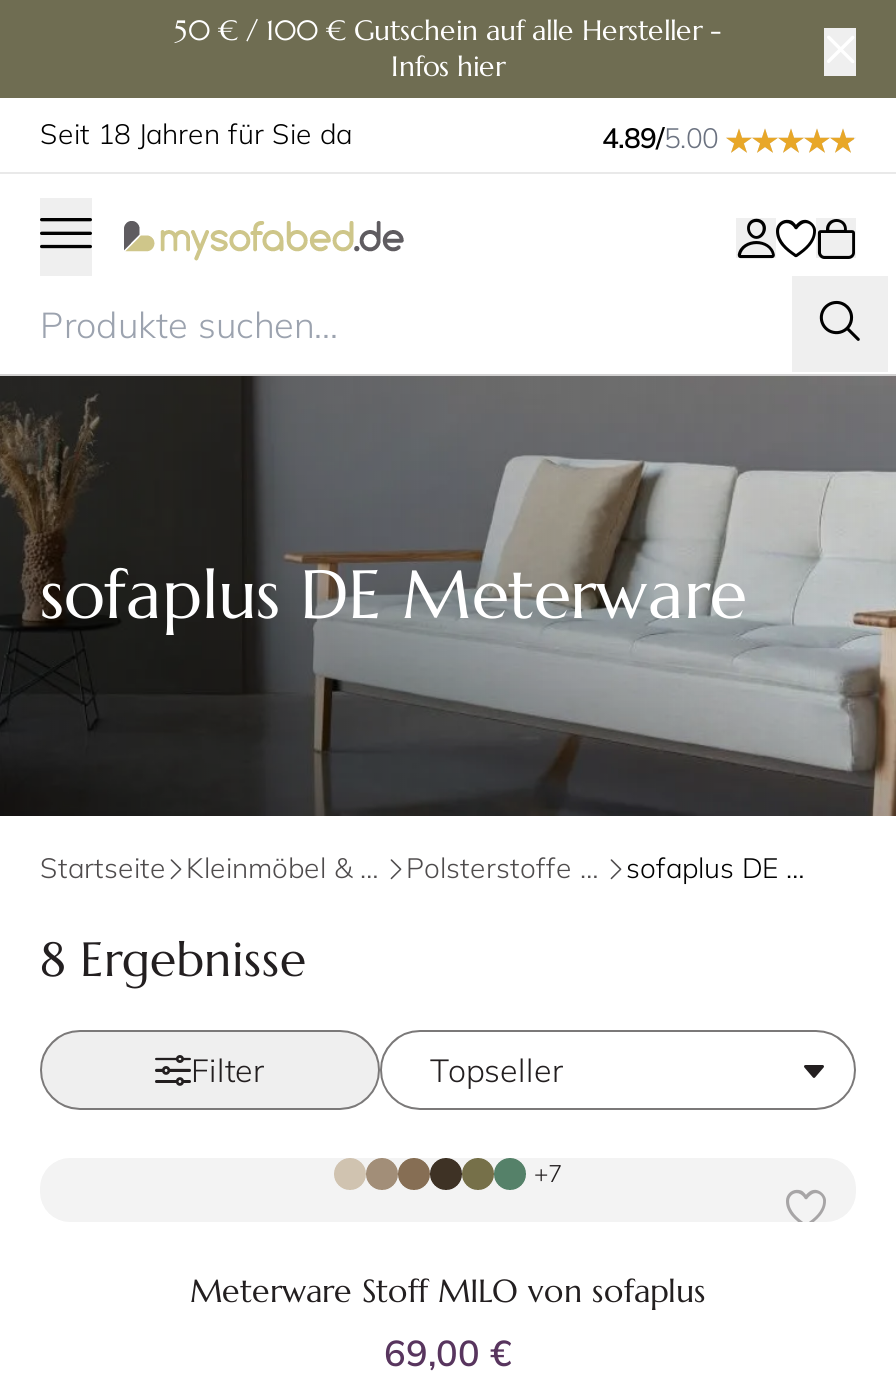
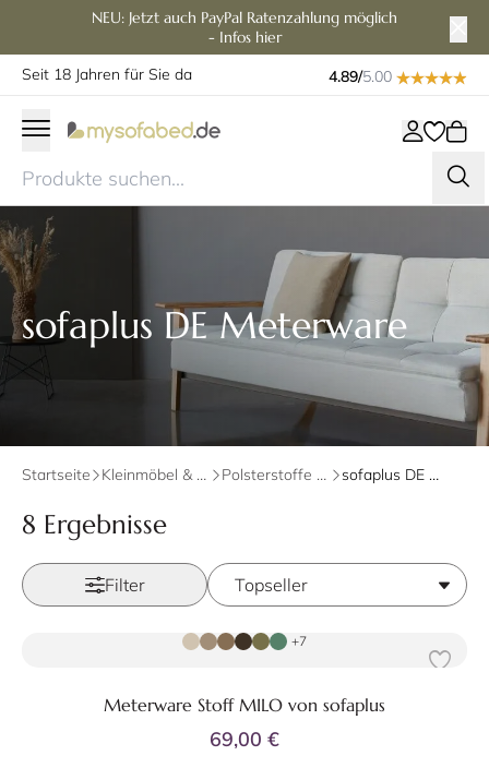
- 50 € / 100 € Gutschein auf alle Hersteller -
- Infos hier
+ NEU: Jetzt auch PayPal Ratenzahlung möglich
+ - Infos hier
